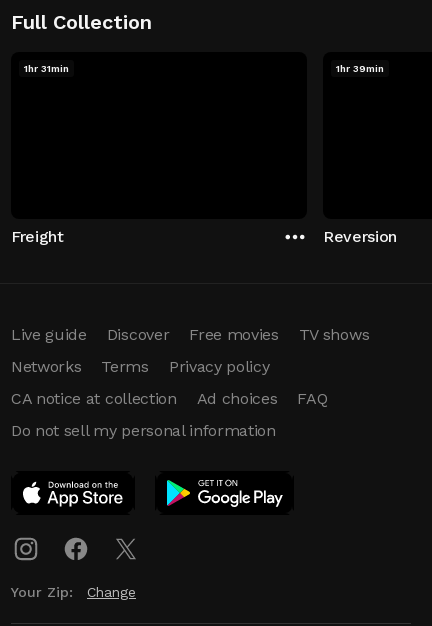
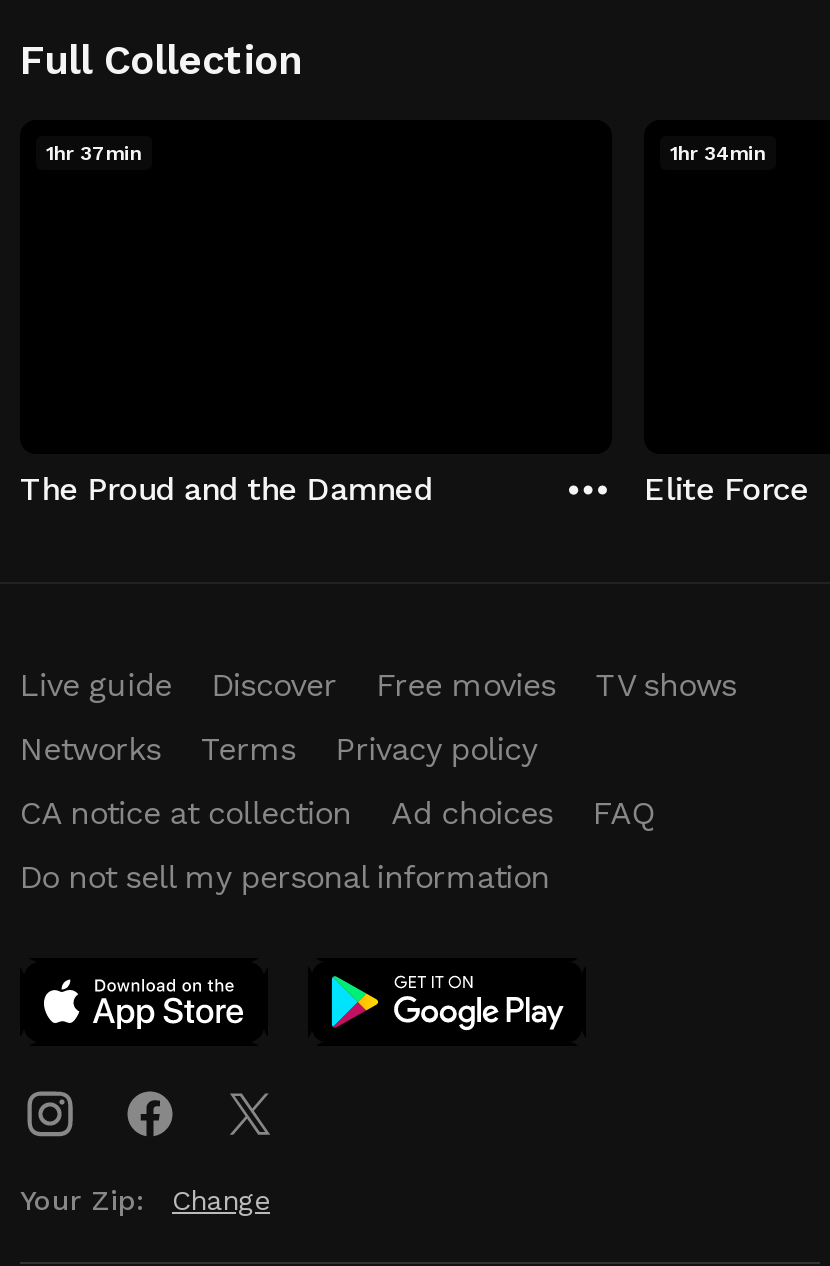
- 1hr 31min
+ 1hr 37min

- 1hr 39min
+ 1hr 34min

- Freight
+ The Proud and the Damned

- Reversion
+ Elite Force
